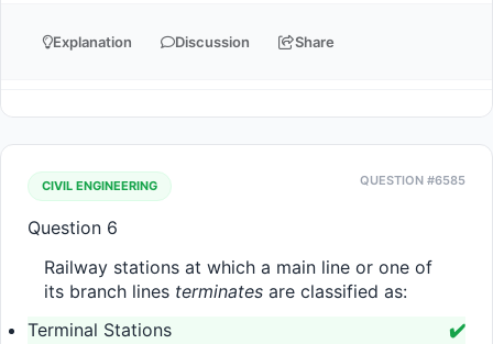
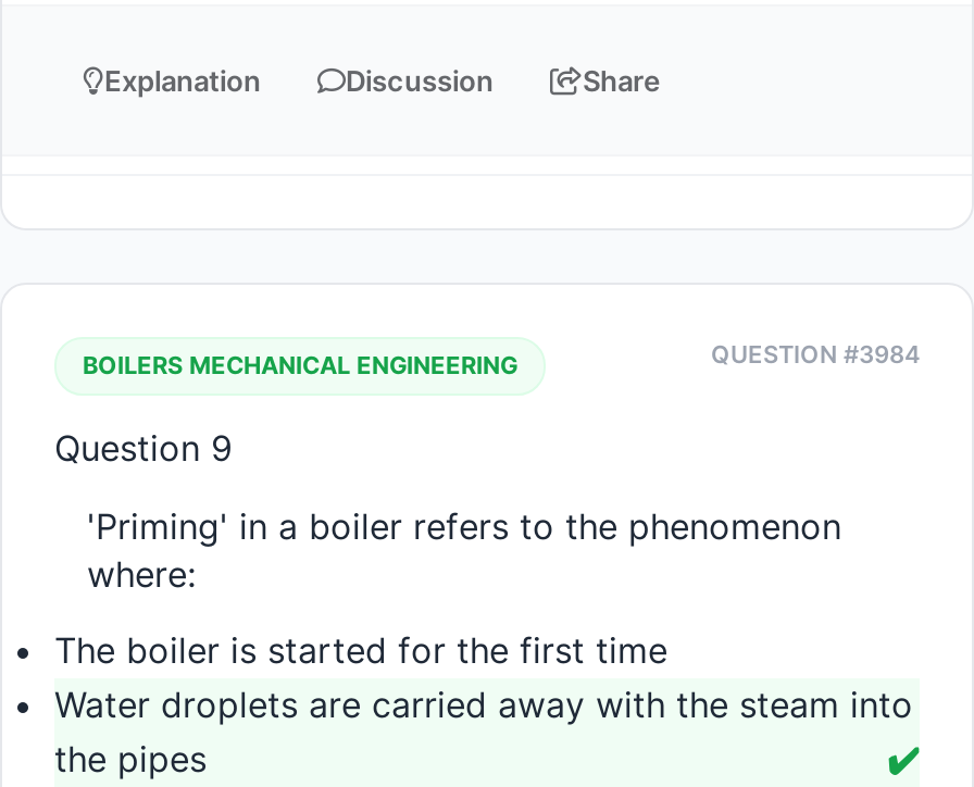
- CIVIL ENGINEERING
- QUESTION #6585
+ BOILERS MECHANICAL ENGINEERING
+ QUESTION #3984

- Question 6
+ Question 9

- Railway stations at which a main line or one of
- its branch lines terminates are classified as:
+ 'Priming' in a boiler refers to the phenomenon
+ where:

- Terminal Stations
+ The boiler is started for the first time
+ Water droplets are carried away with the steam into
+ the pipes
